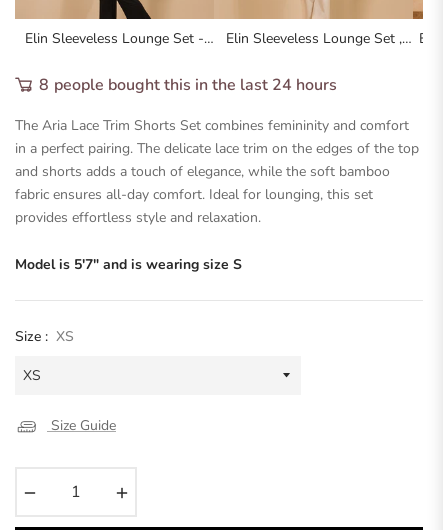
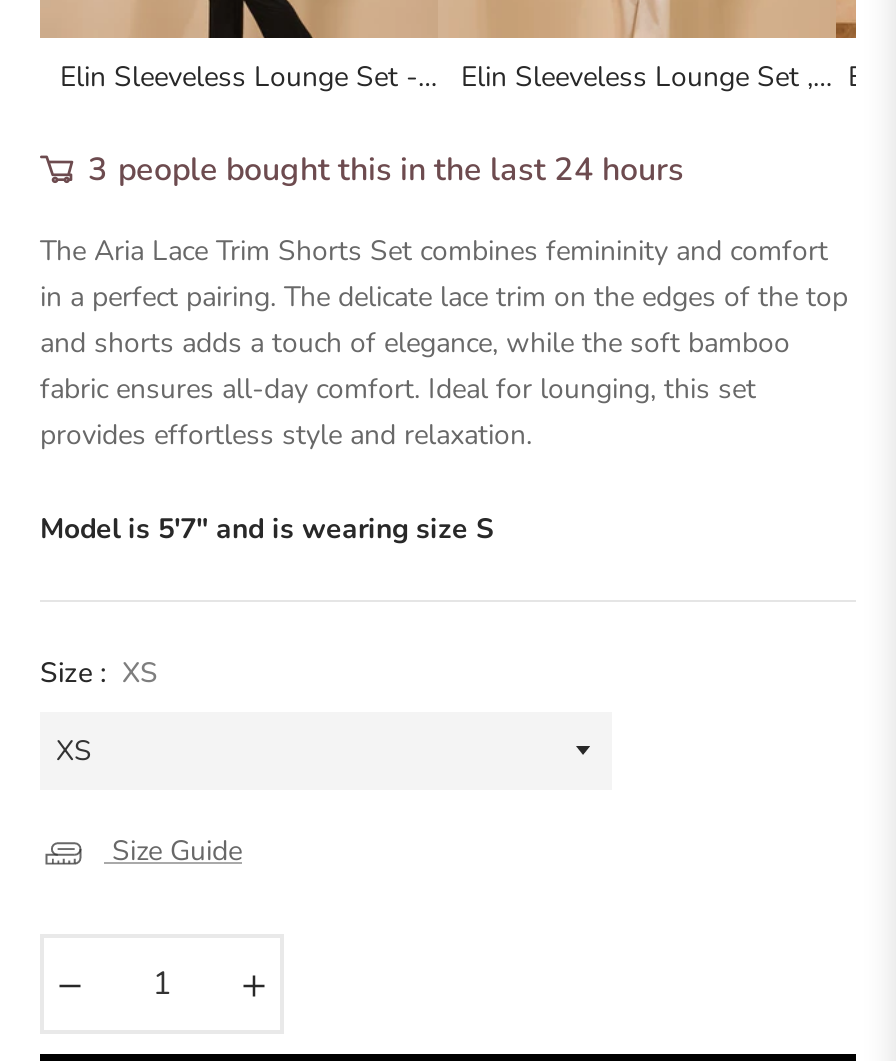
- 8 people bought this in the last 24 hours
+ 3 people bought this in the last 24 hours
